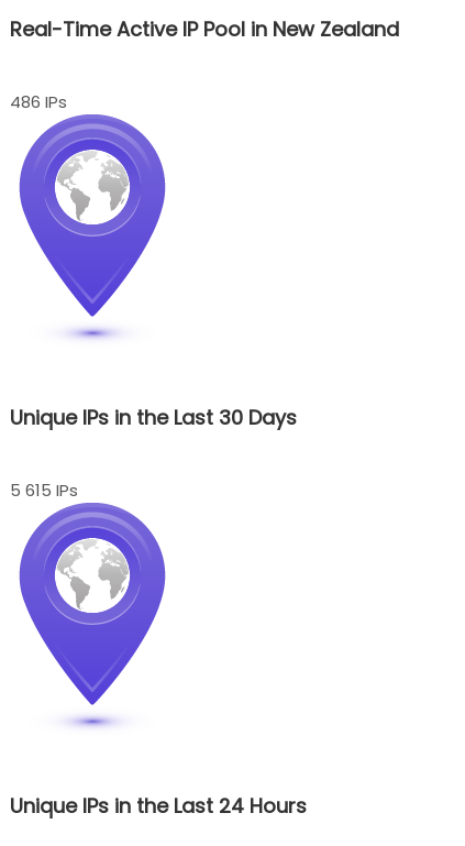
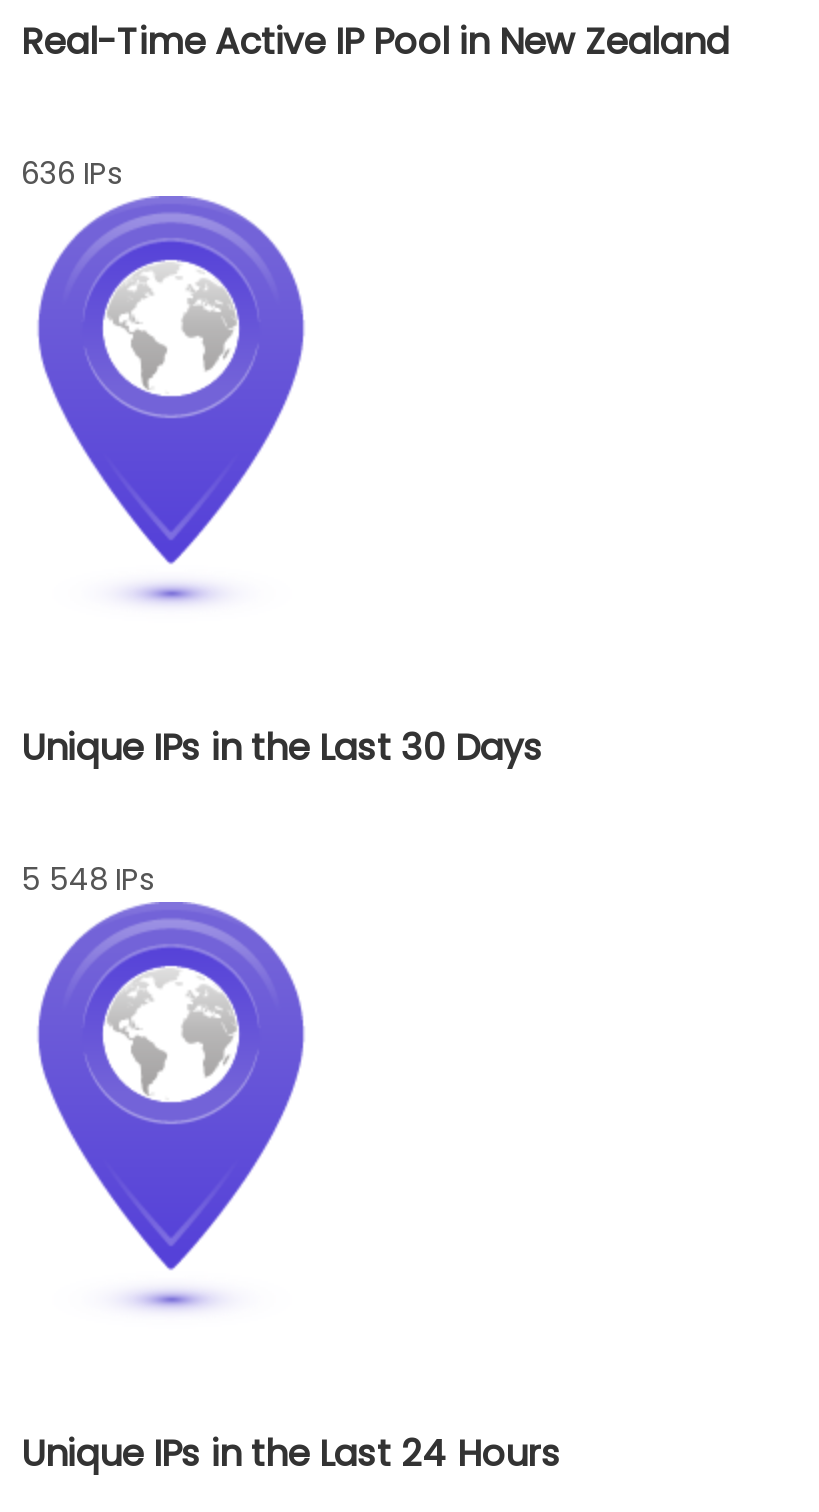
- 486 IPs
+ 636 IPs

- 5 615 IPs
+ 5 548 IPs
